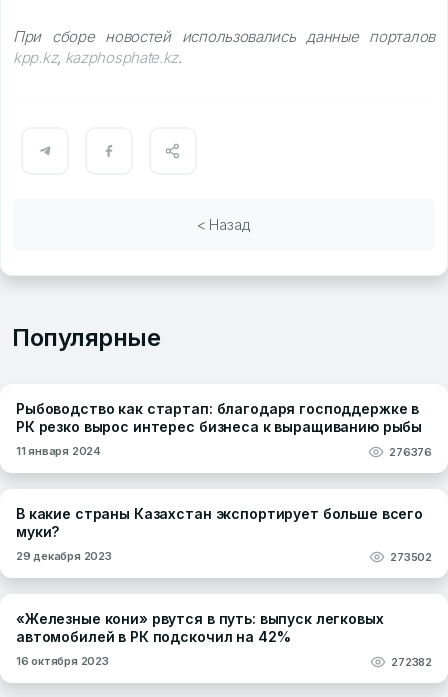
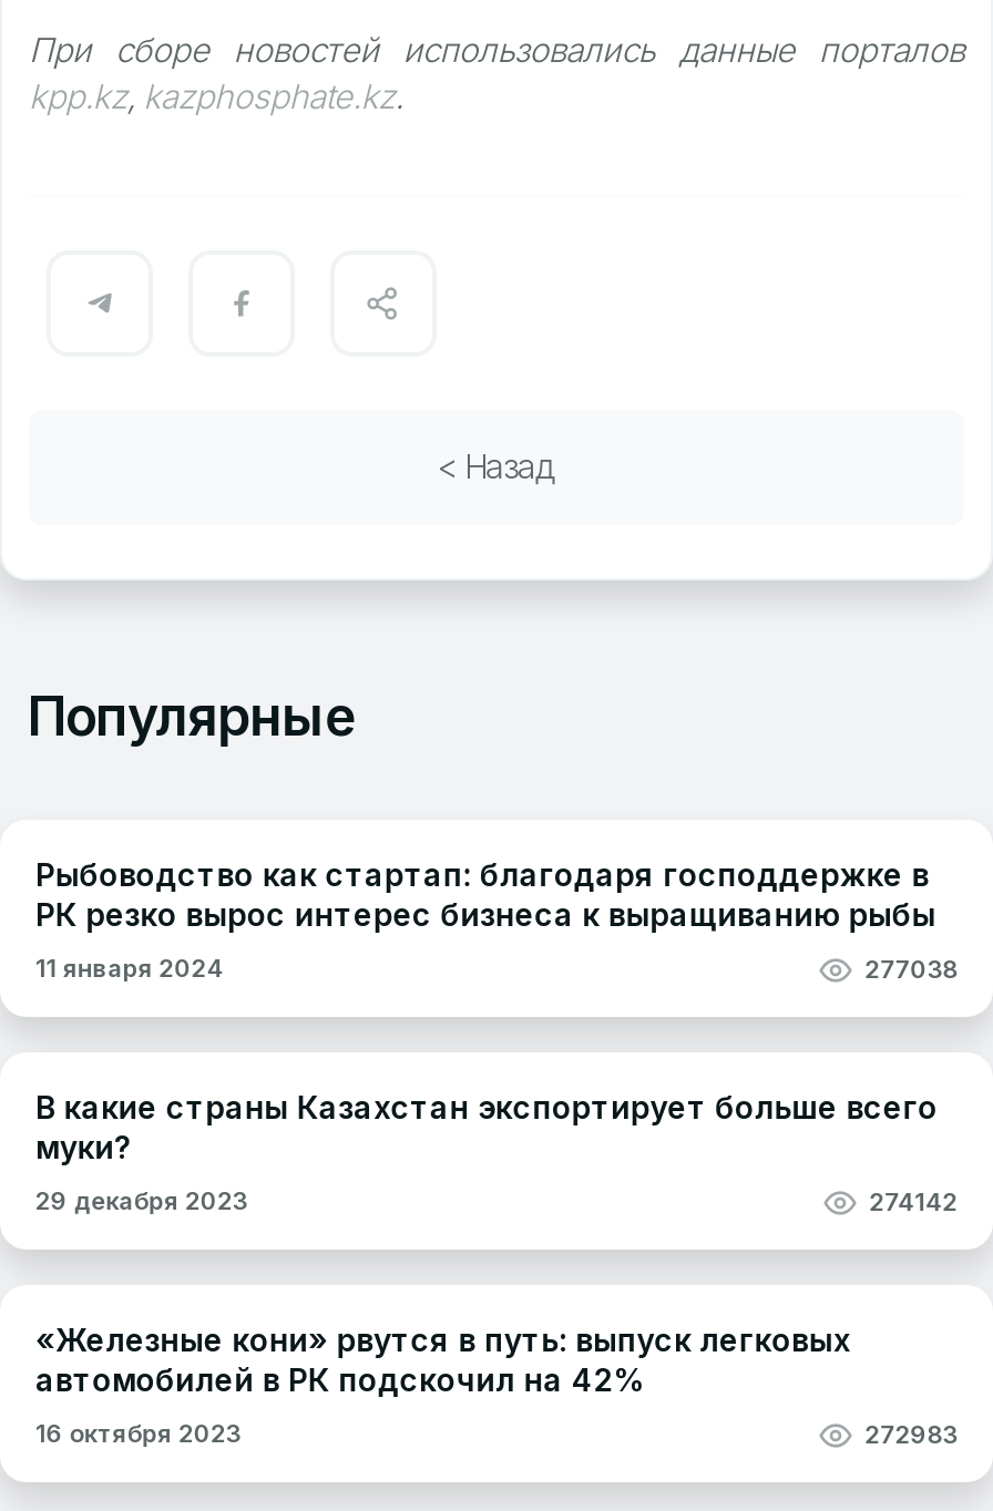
- 276376
+ 277038

- 273502
+ 274142

- 272382
+ 272983
